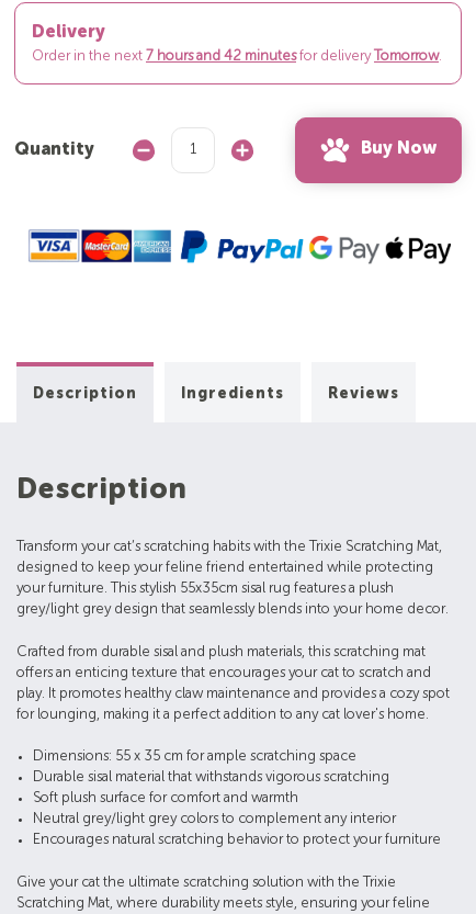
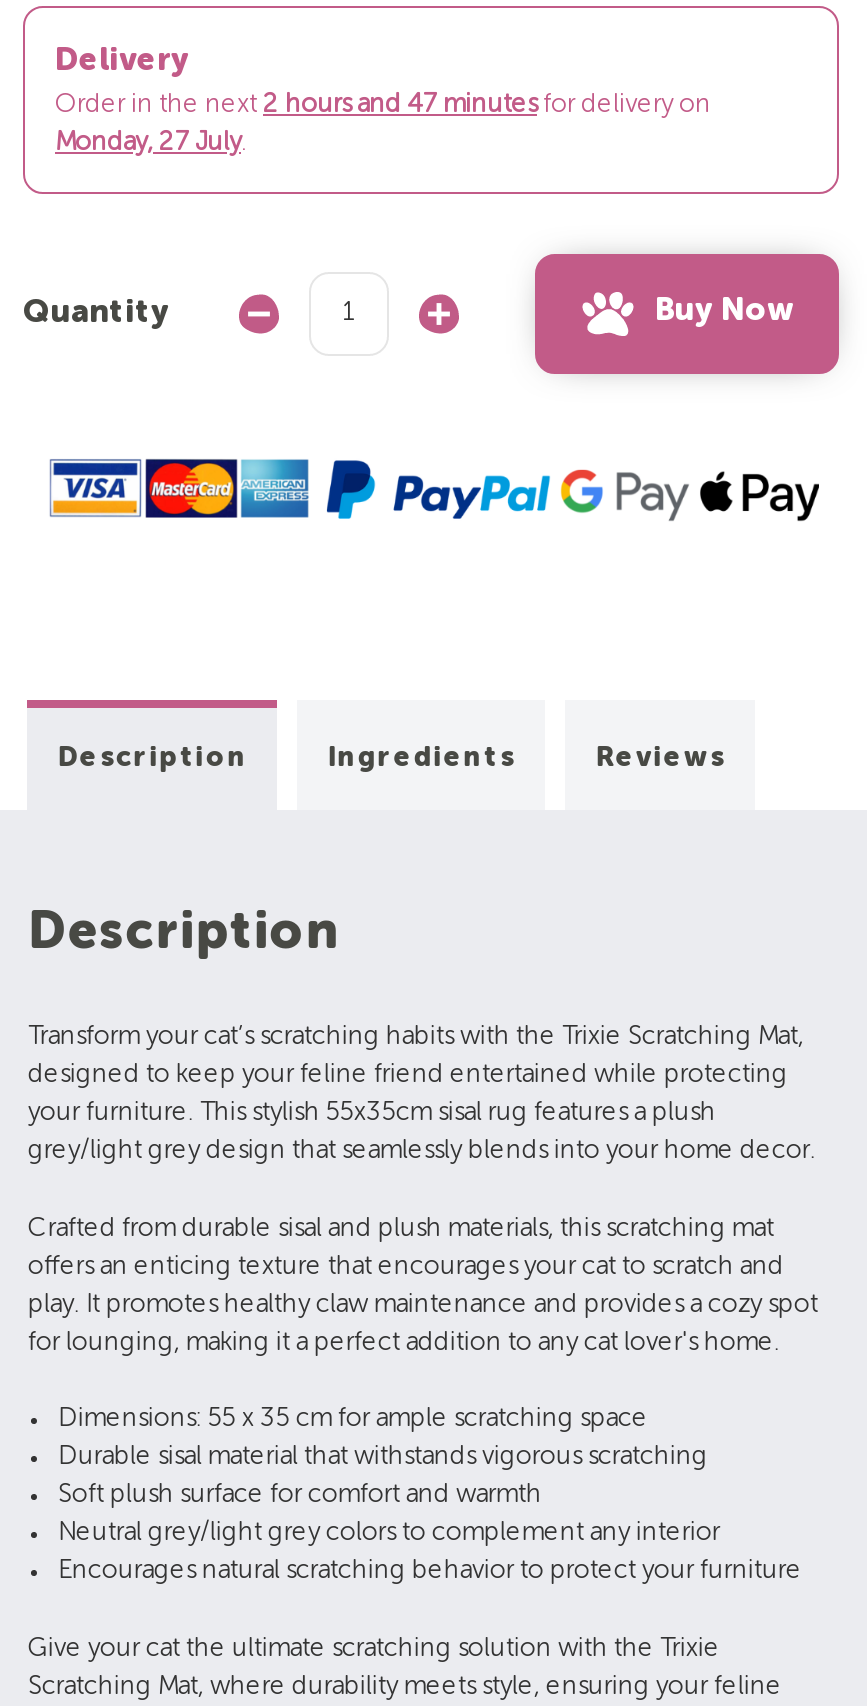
- Order in the next 7 hours and 42 minutesfor delivery Tomorrow.
+ Order in the next 2 hours and 47 minutes for delivery on
+ Monday, 27 July.
